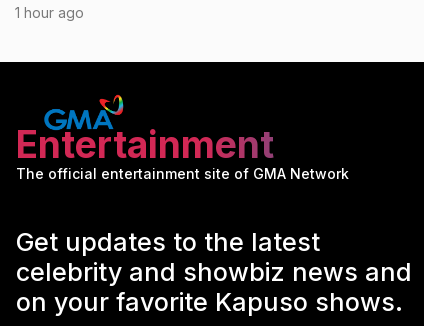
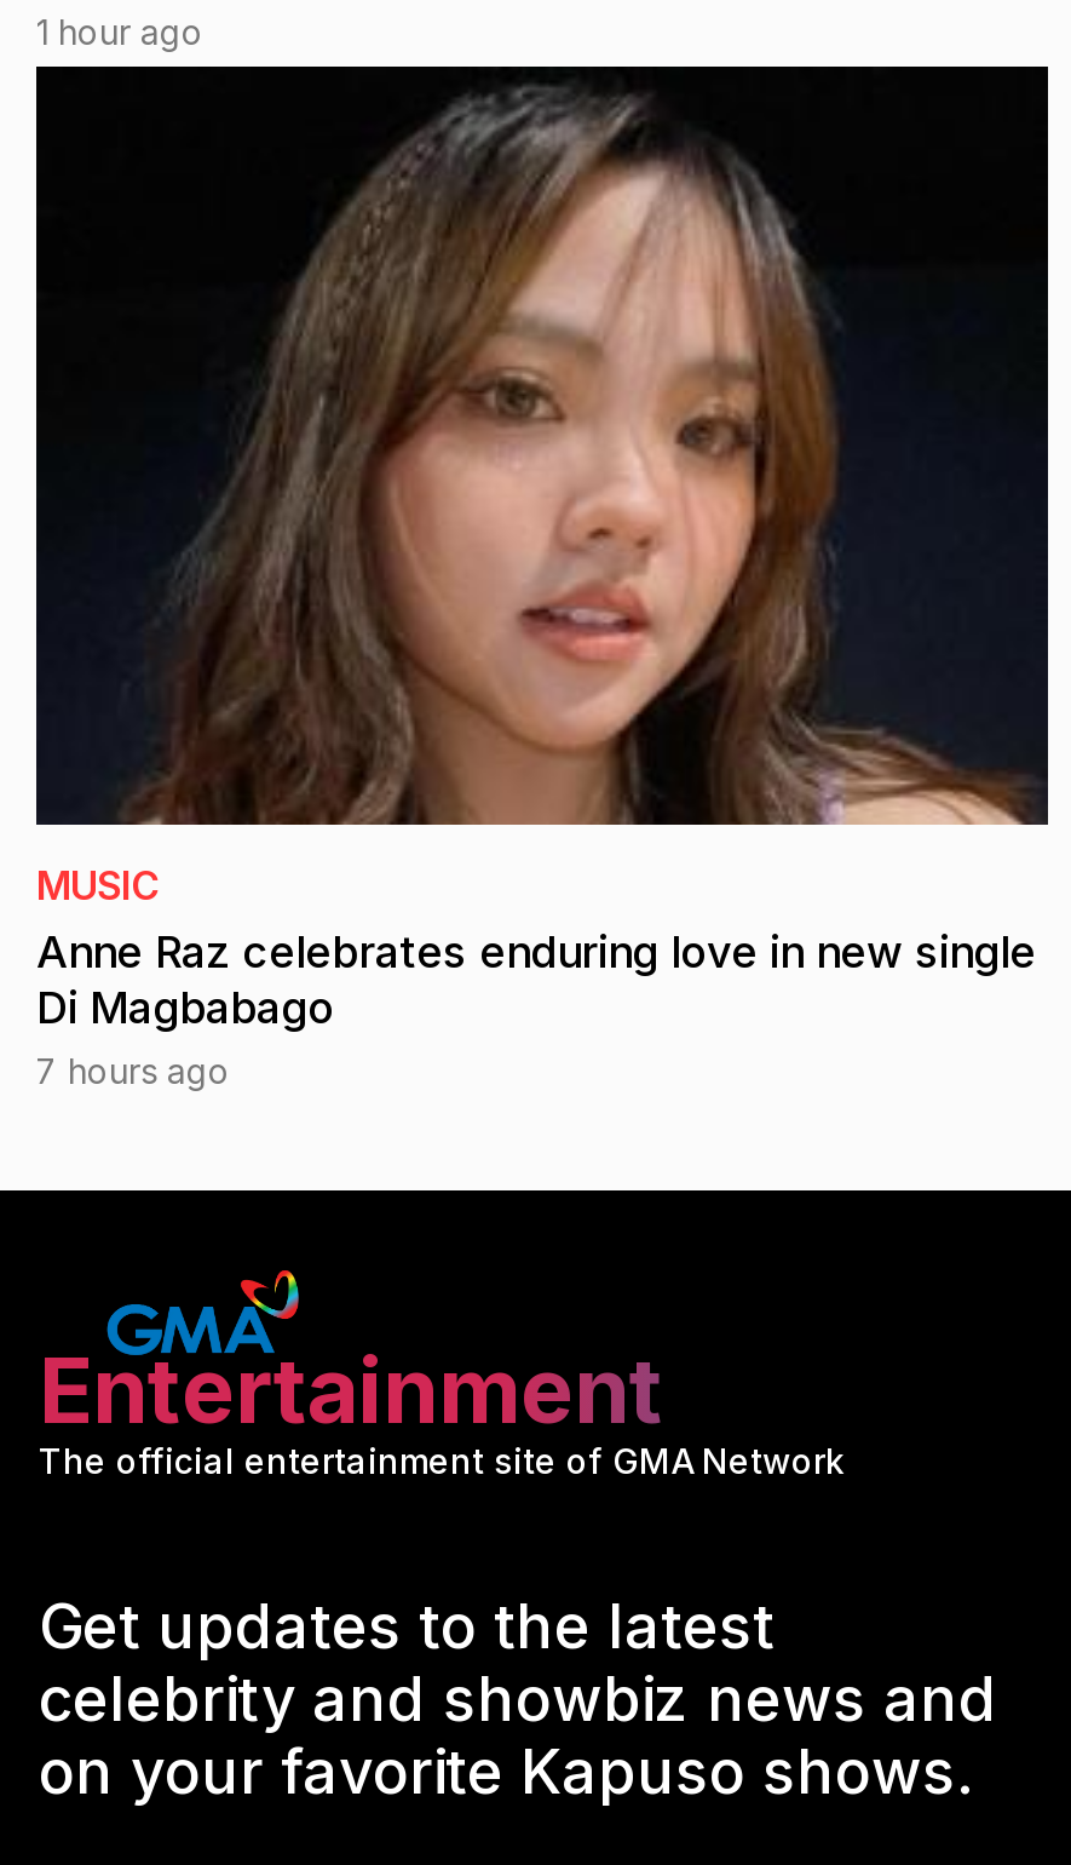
+ [image]
+ MUSIC
+ Anne Raz celebrates enduring love in new single
+ Di Magbabago
+ 7 hours ago
